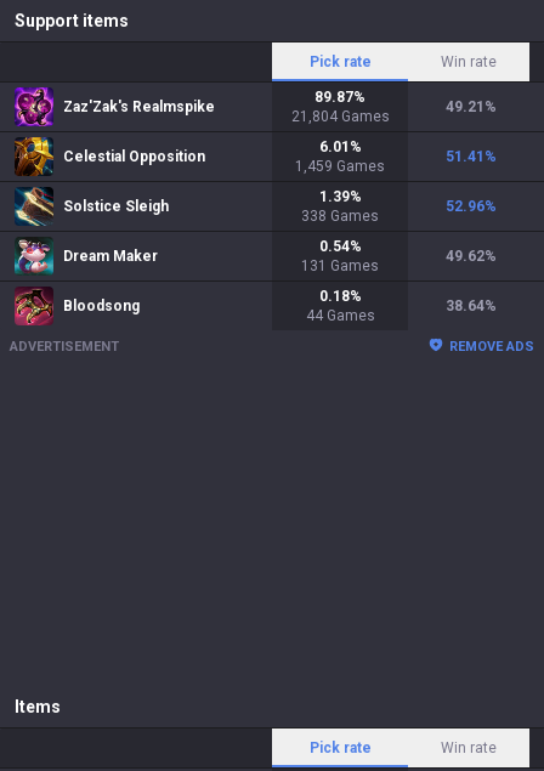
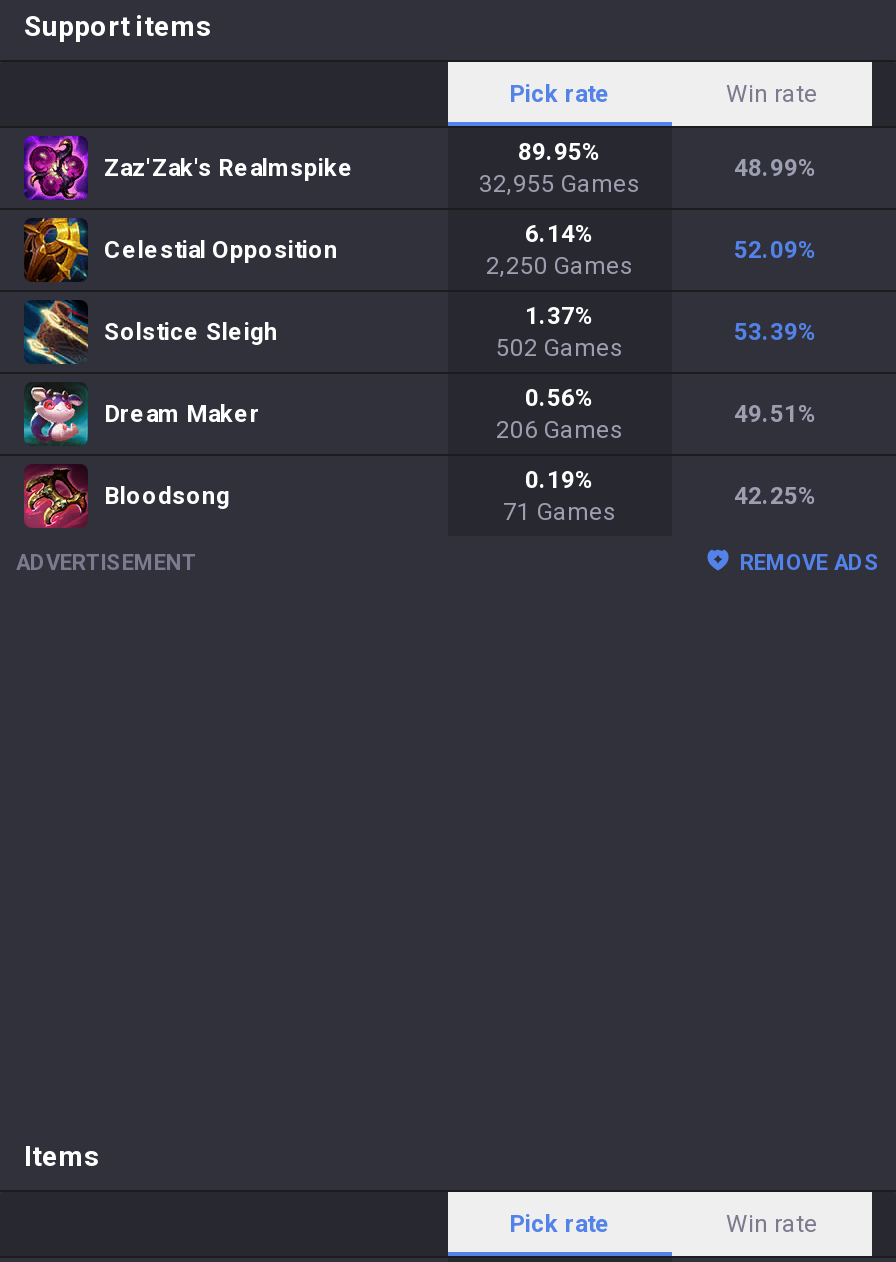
- 89.87%
+ 89.95%

- 49.21%
+ 48.99%

- 21,804 Games
+ 32,955 Games

- 6.01%
+ 6.14%

- 51.41%
+ 52.09%

- 1,459 Games
+ 2,250 Games

- 1.39%
+ 1.37%

- 52.96%
+ 53.39%

- 338 Games
+ 502 Games

- 0.54%
+ 0.56%

- 49.62%
+ 49.51%

- 131 Games
+ 206 Games

- 0.18%
+ 0.19%

- 38.64%
+ 42.25%

- 44 Games
+ 71 Games
